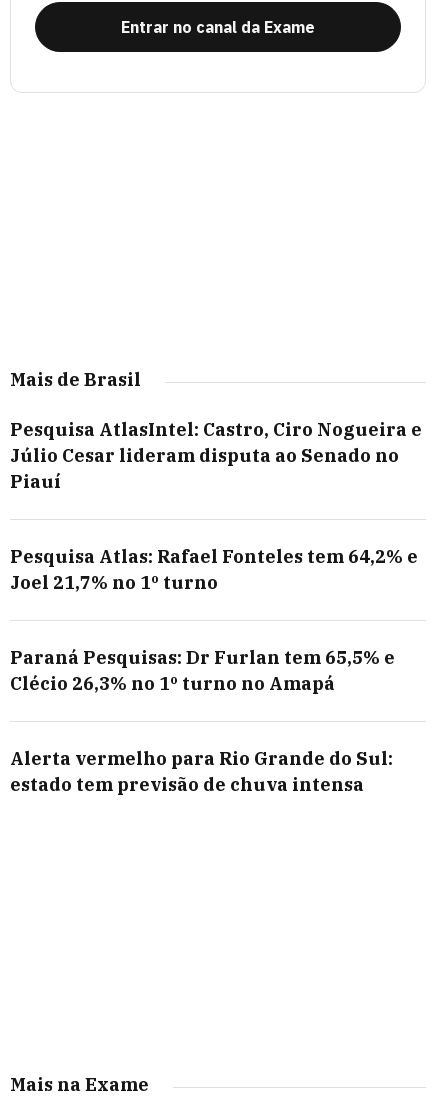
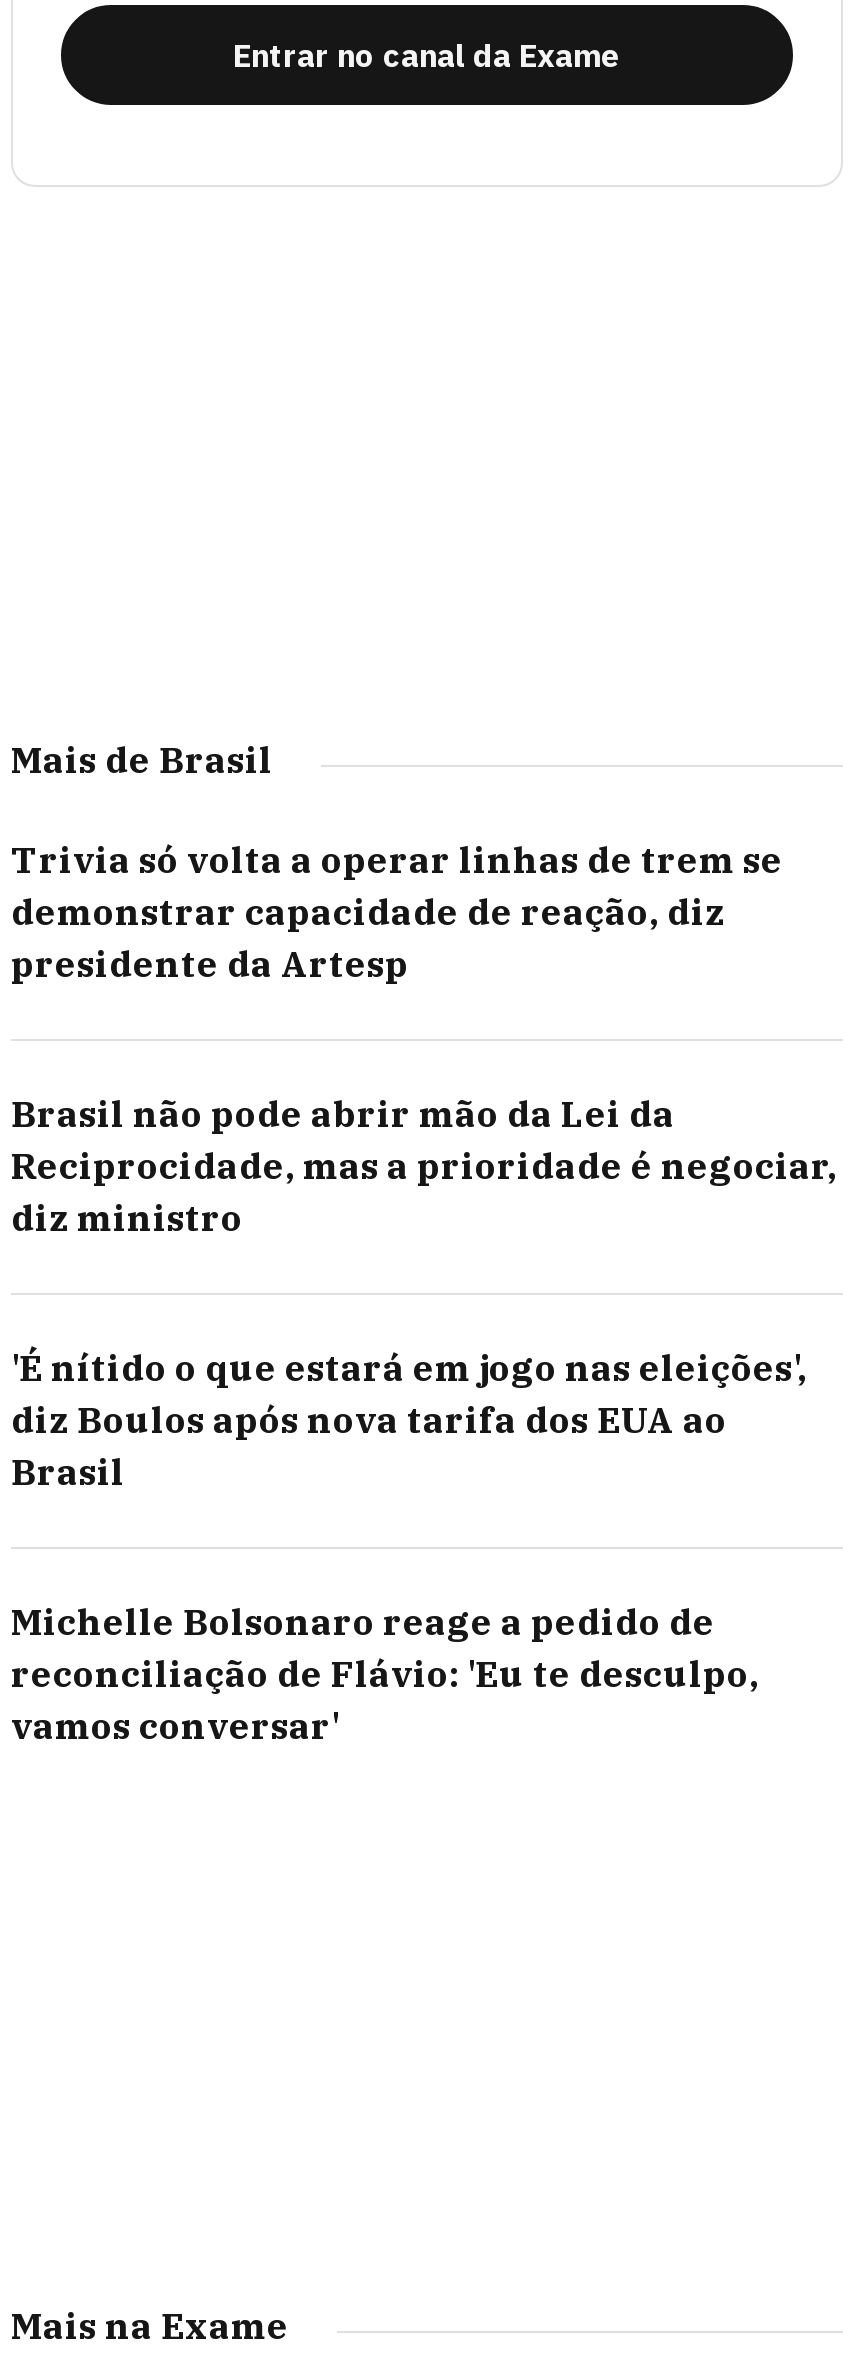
- Pesquisa AtlasIntel: Castro, Ciro Nogueira e
- Júlio Cesar lideram disputa ao Senado no
- Piauí
+ Trivia só volta a operar linhas de trem se
+ demonstrar capacidade de reação, diz
+ presidente da Artesp

- Pesquisa Atlas: Rafael Fonteles tem 64,2% e
- Joel 21,7% no 1º turno
+ Brasil não pode abrir mão da Lei da
+ Reciprocidade, mas a prioridade é negociar,
+ diz ministro

- Paraná Pesquisas: Dr Furlan tem 65,5% e
- Clécio 26,3% no 1º turno no Amapá
+ 'É nítido o que estará em jogo nas eleições',
+ diz Boulos após nova tarifa dos EUA ao
+ Brasil

- Alerta vermelho para Rio Grande do Sul:
- estado tem previsão de chuva intensa
+ Michelle Bolsonaro reage a pedido de
+ reconciliação de Flávio: 'Eu te desculpo,
+ vamos conversar'
